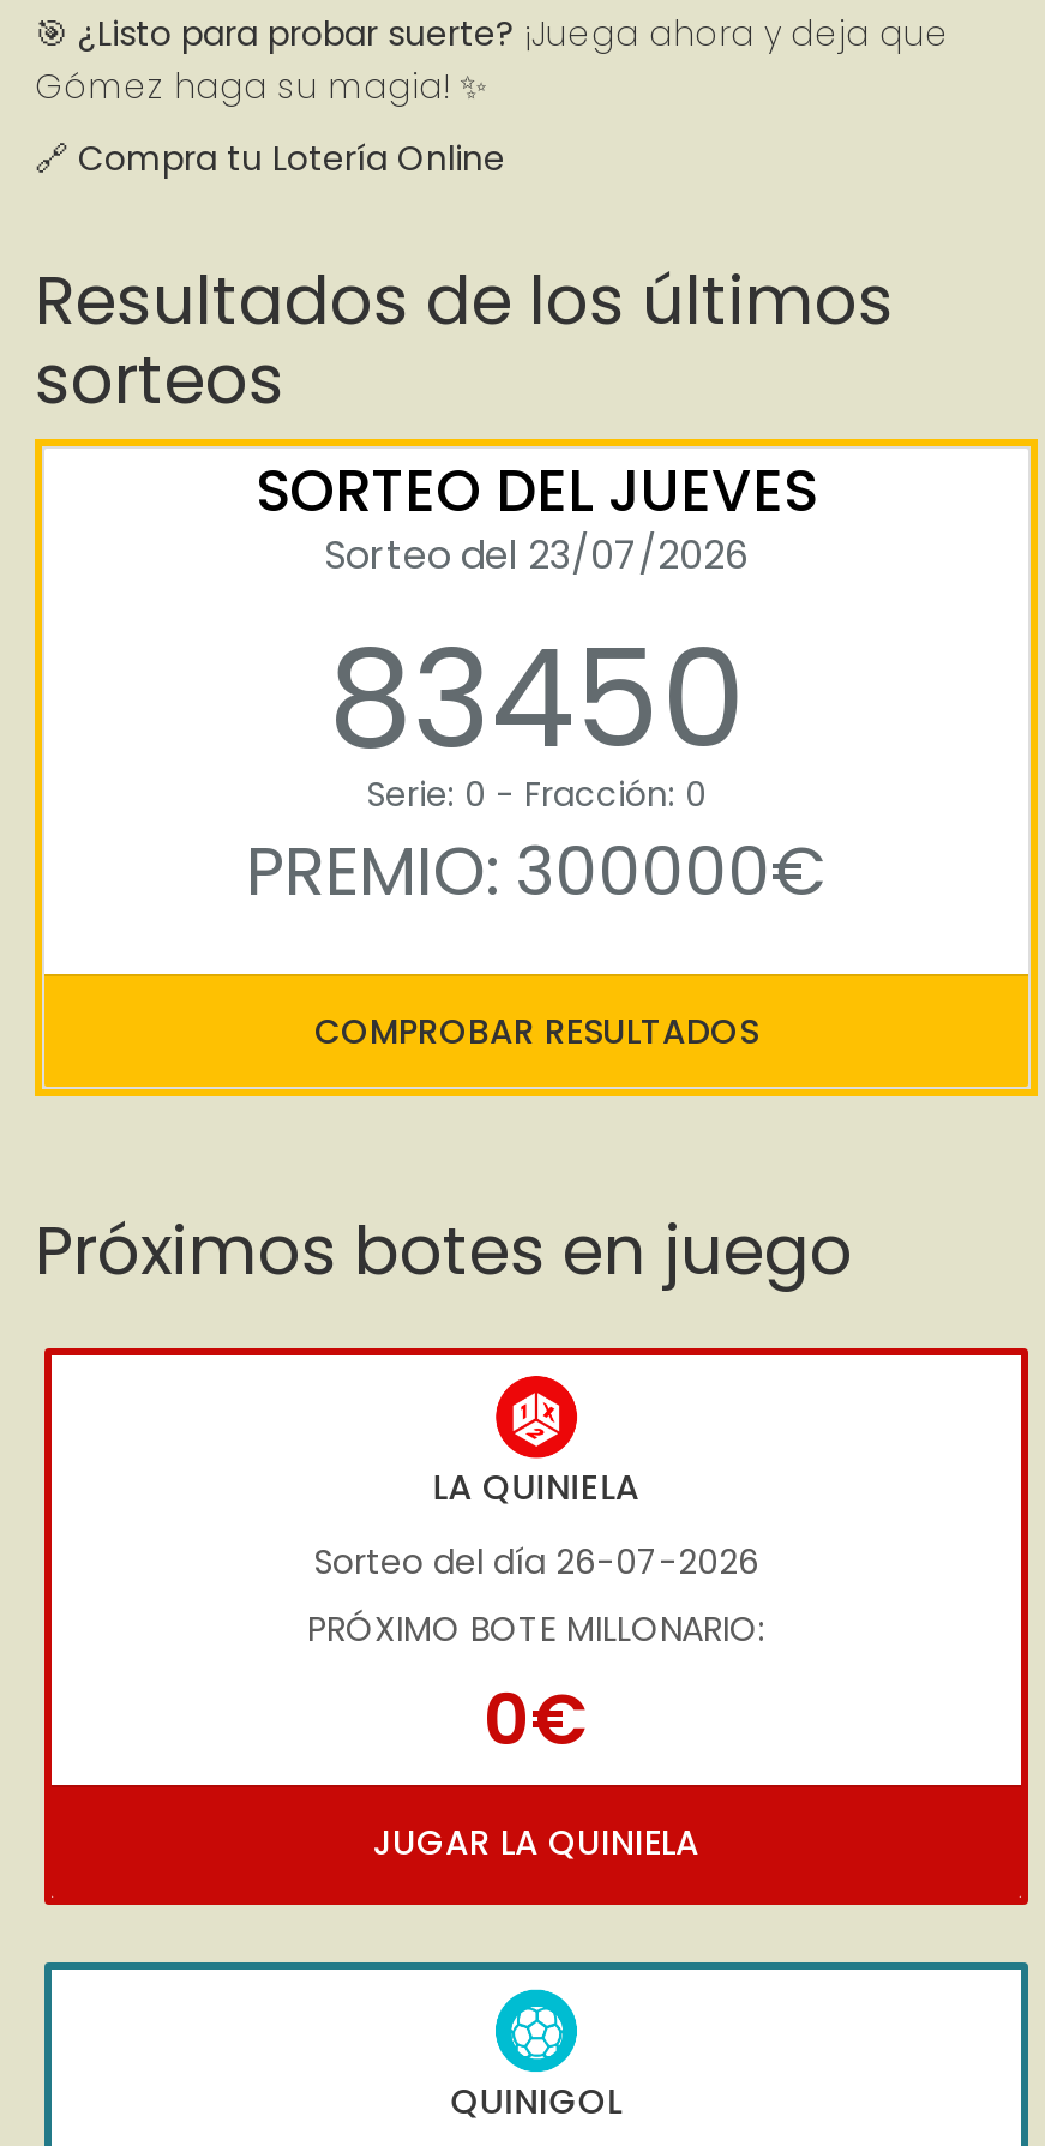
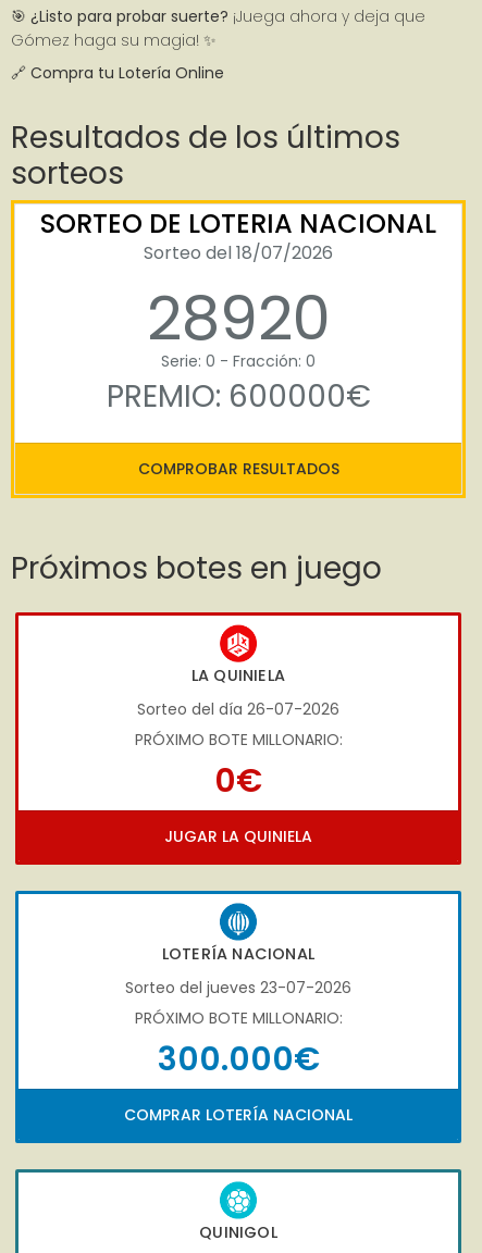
- SORTEO DEL JUEVES
- Sorteo del 23/07/2026
- 83450
+ SORTEO DE LOTERIA NACIONAL
+ Sorteo del 18/07/2026
+ 28920

- PREMIO: 300000€
+ PREMIO: 600000€

+ [image]
+ LOTERÍA NACIONAL
+ Sorteo del jueves 23-07-2026
+ PRÓXIMO BOTE MILLONARIO:
+ 300.000€
+ COMPRAR LOTERÍA NACIONAL
